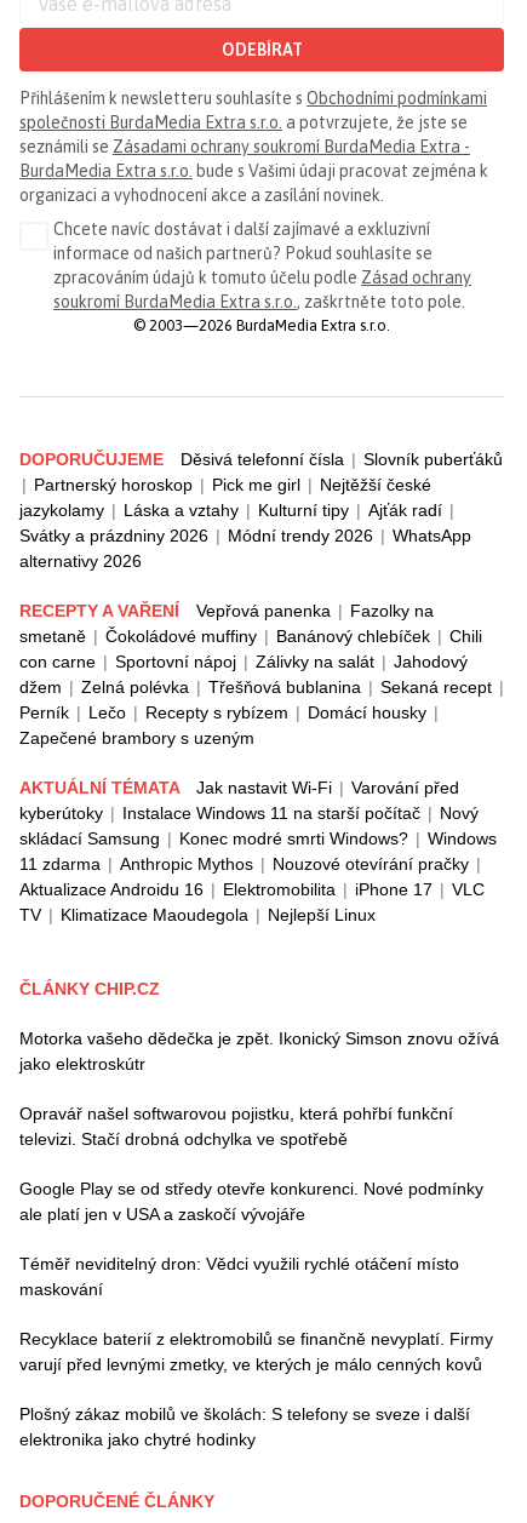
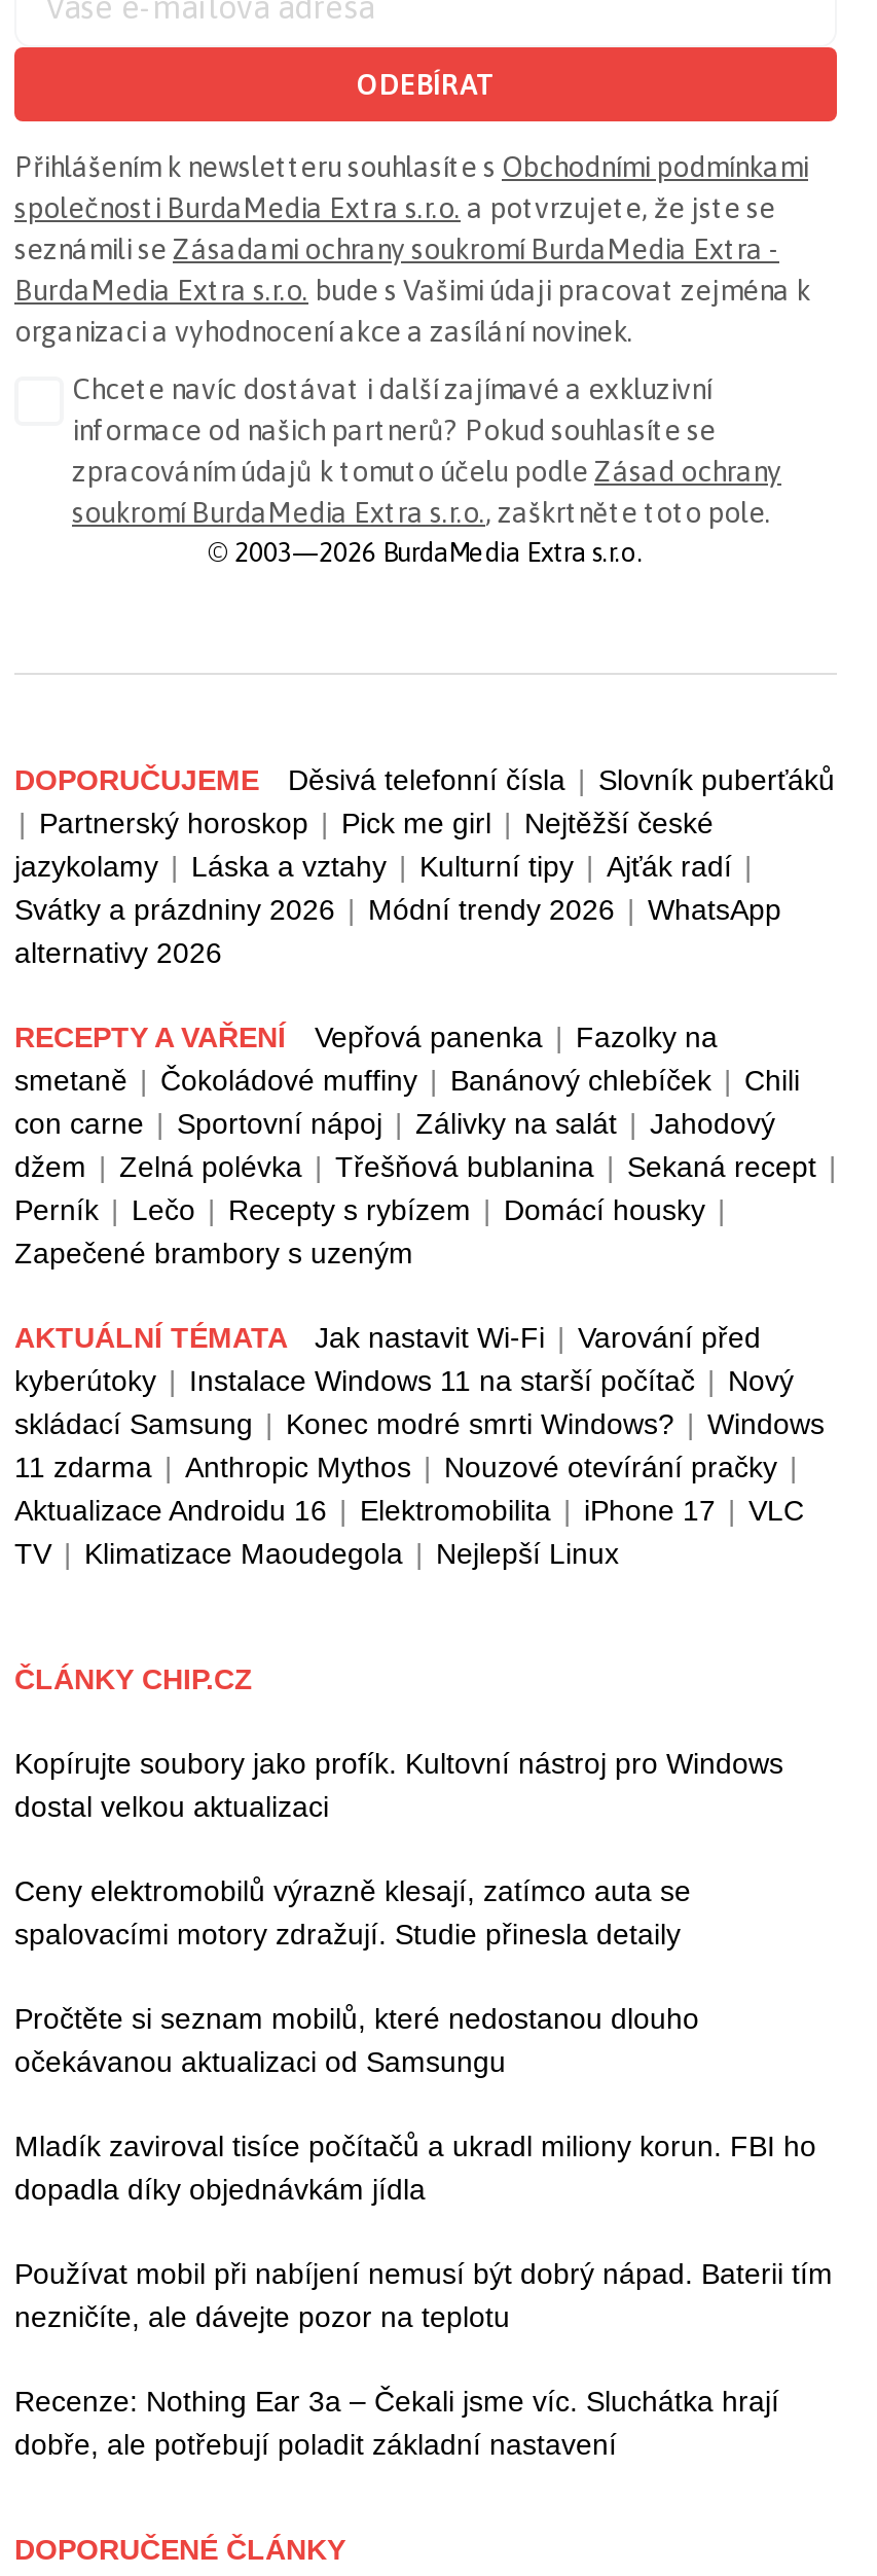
- Motorka vašeho dědečka je zpět. Ikonický Simson znovu ožívá
- jako elektroskútr
+ Kopírujte soubory jako profík. Kultovní nástroj pro Windows
+ dostal velkou aktualizaci

- Opravář našel softwarovou pojistku, která pohřbí funkční
- televizi. Stačí drobná odchylka ve spotřebě
+ Ceny elektromobilů výrazně klesají, zatímco auta se
+ spalovacími motory zdražují. Studie přinesla detaily

- Google Play se od středy otevře konkurenci. Nové podmínky
- ale platí jen v USA a zaskočí vývojáře
+ Pročtěte si seznam mobilů, které nedostanou dlouho
+ očekávanou aktualizaci od Samsungu

- Téměř neviditelný dron: Vědci využili rychlé otáčení místo
- maskování
+ Mladík zaviroval tisíce počítačů a ukradl miliony korun. FBI ho
+ dopadla díky objednávkám jídla

- Recyklace baterií z elektromobilů se finančně nevyplatí. Firmy
- varují před levnými zmetky, ve kterých je málo cenných kovů
+ Používat mobil při nabíjení nemusí být dobrý nápad. Baterii tím
+ nezničíte, ale dávejte pozor na teplotu

- Plošný zákaz mobilů ve školách: S telefony se sveze i další
- elektronika jako chytré hodinky
+ Recenze: Nothing Ear 3a – Čekali jsme víc. Sluchátka hrají
+ dobře, ale potřebují poladit základní nastavení
